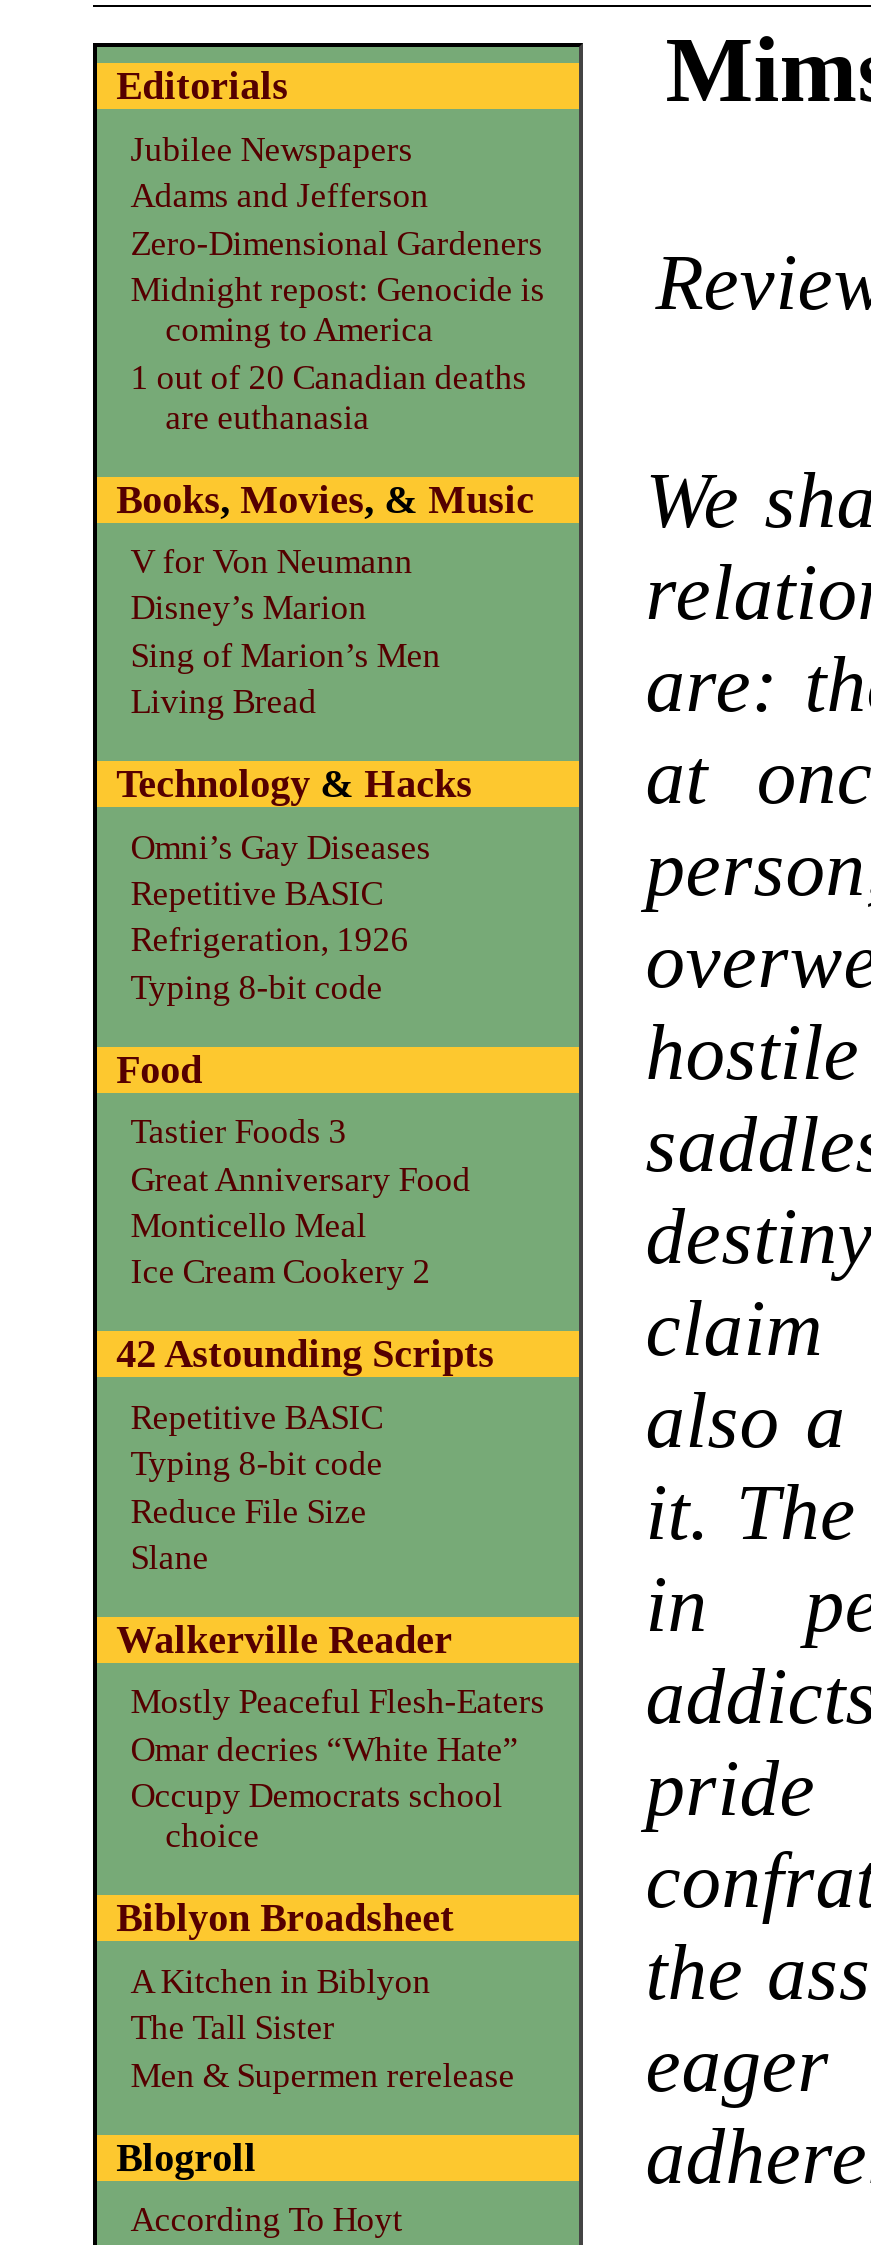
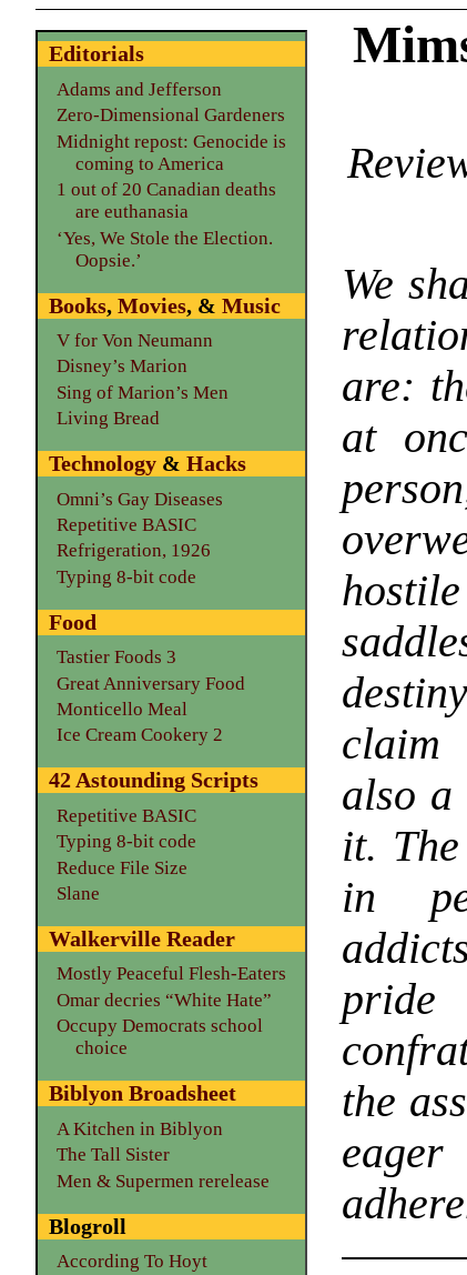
- Jubilee Newspapers

moved up: Adams and Jefferson | Zero-Dimensional Gardeners | Midnight repost: Genocide is | coming to America | 1 out of 20 Canadian deaths | are euthanasia

+ ‘Yes, We Stole the Election.
+ Oopsie.’
